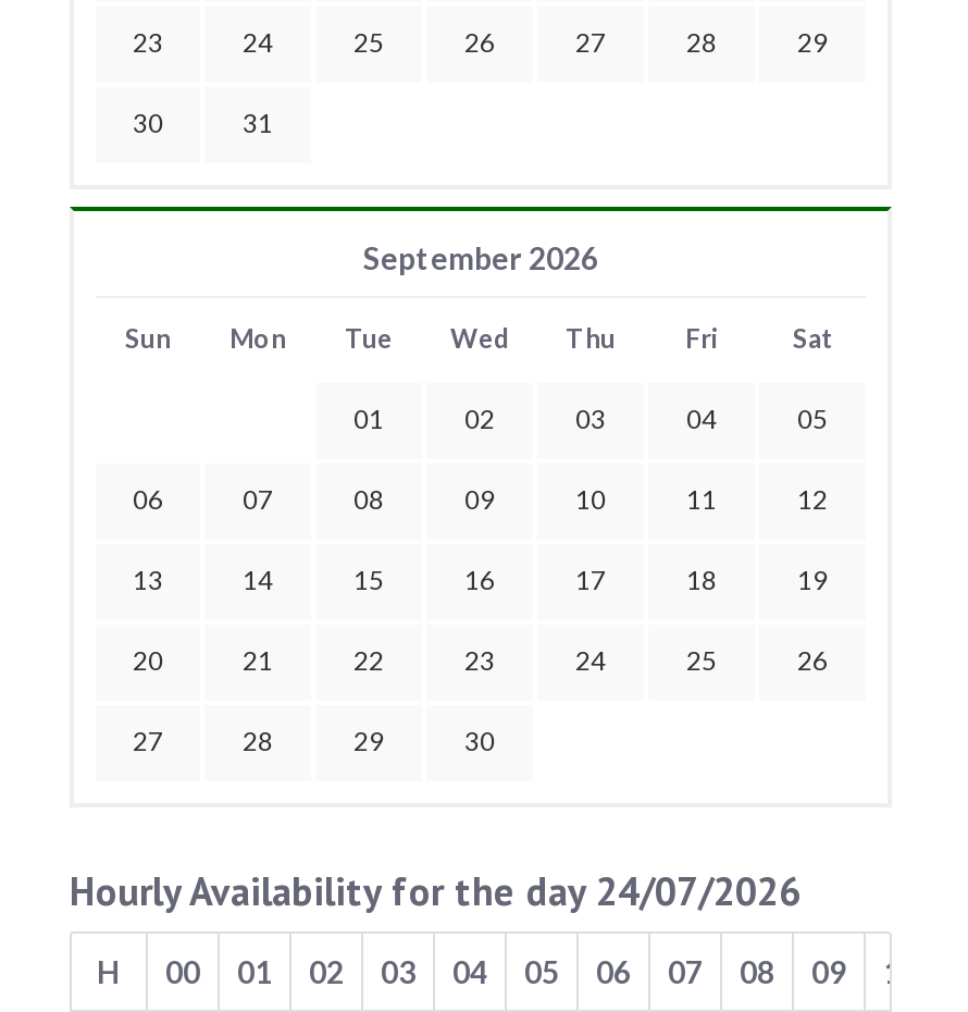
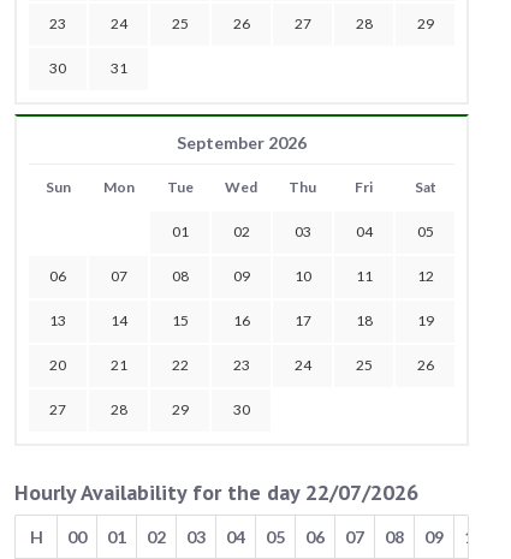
- Hourly Availability for the day 24/07/2026
+ Hourly Availability for the day 22/07/2026
